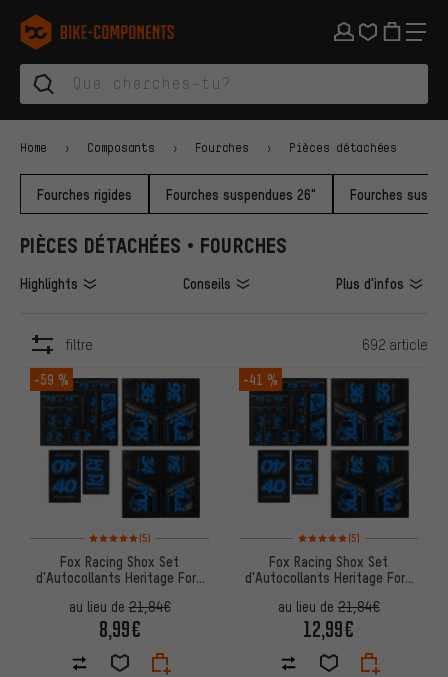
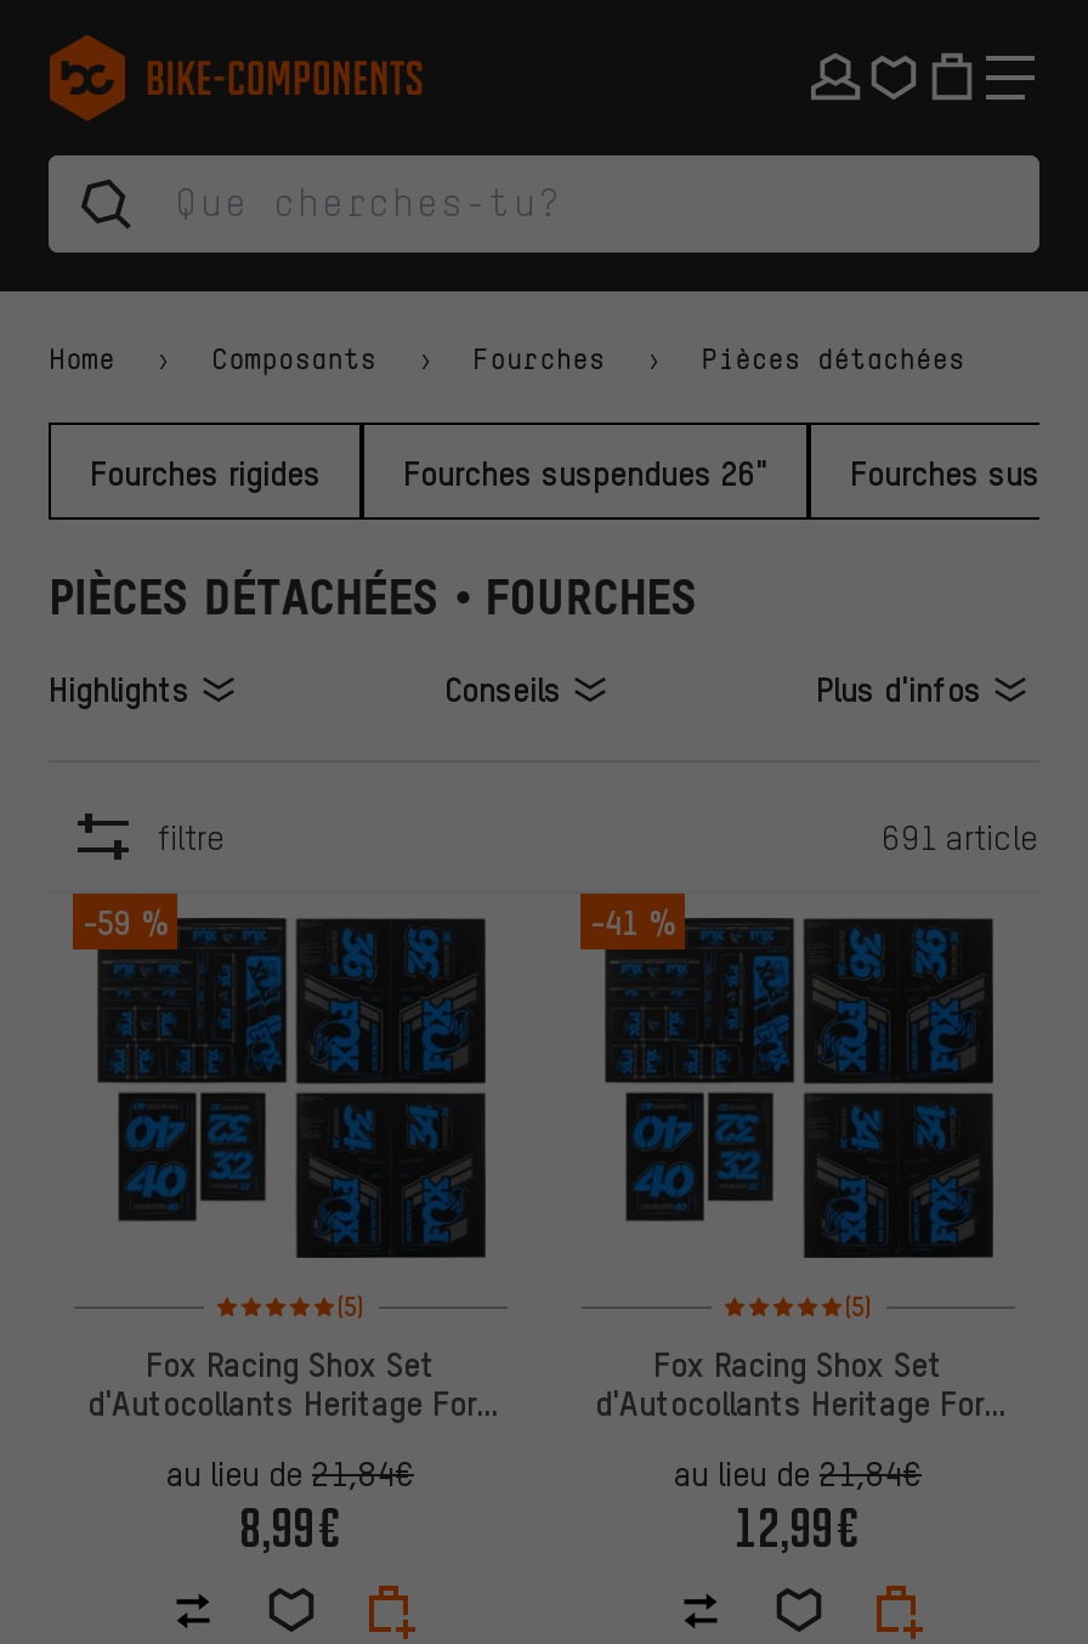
- 692 article
+ 691 article
